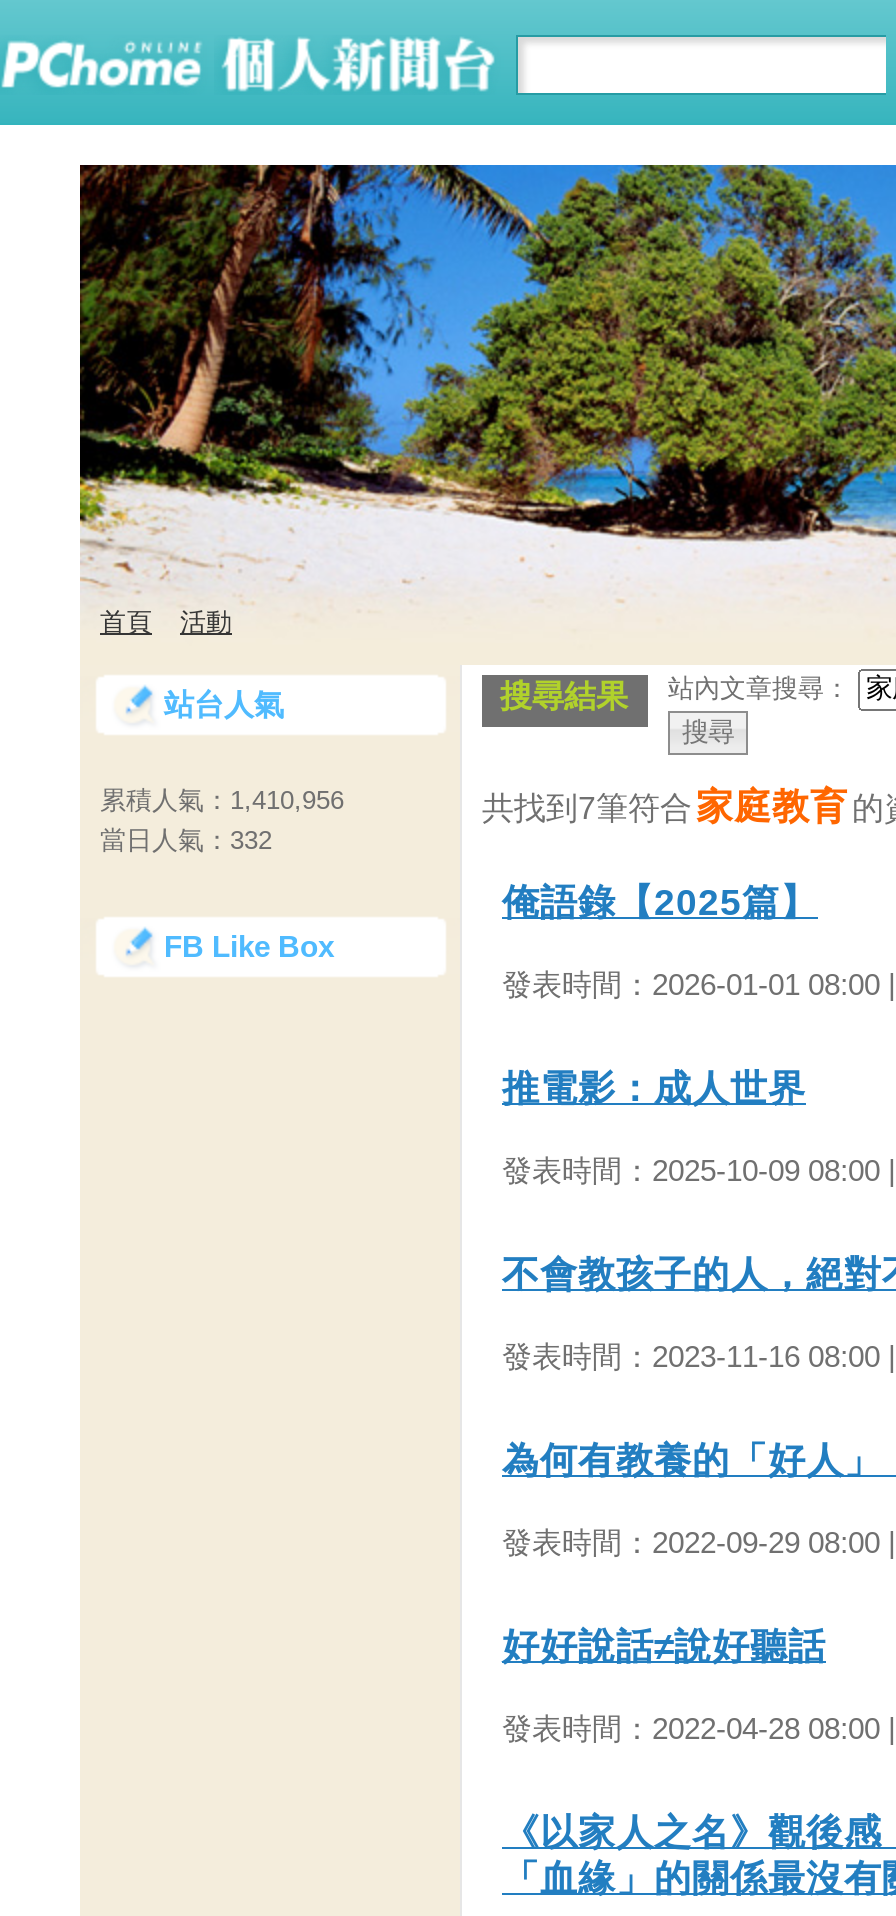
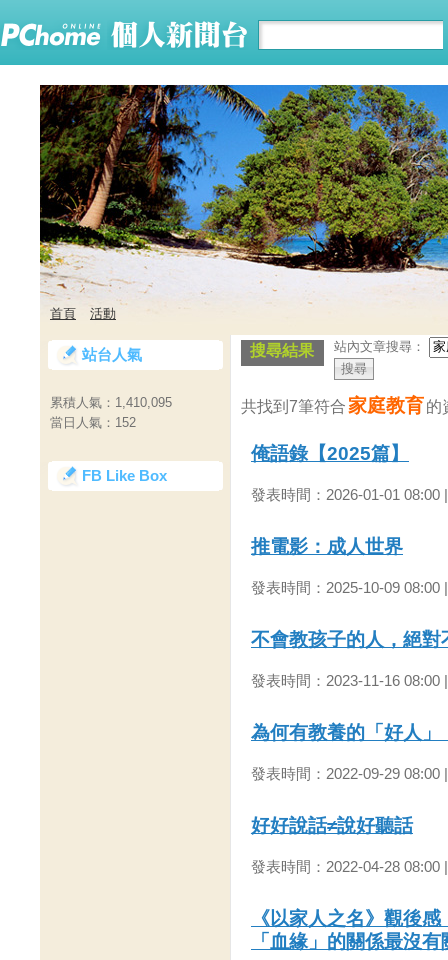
- 累積人氣：1,410,956
+ 累積人氣：1,410,095

- 當日人氣：332
+ 當日人氣：152
